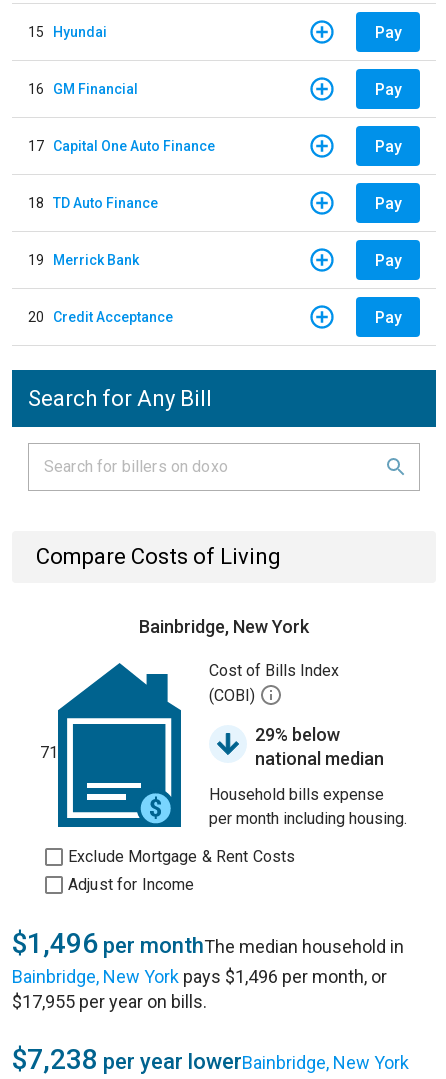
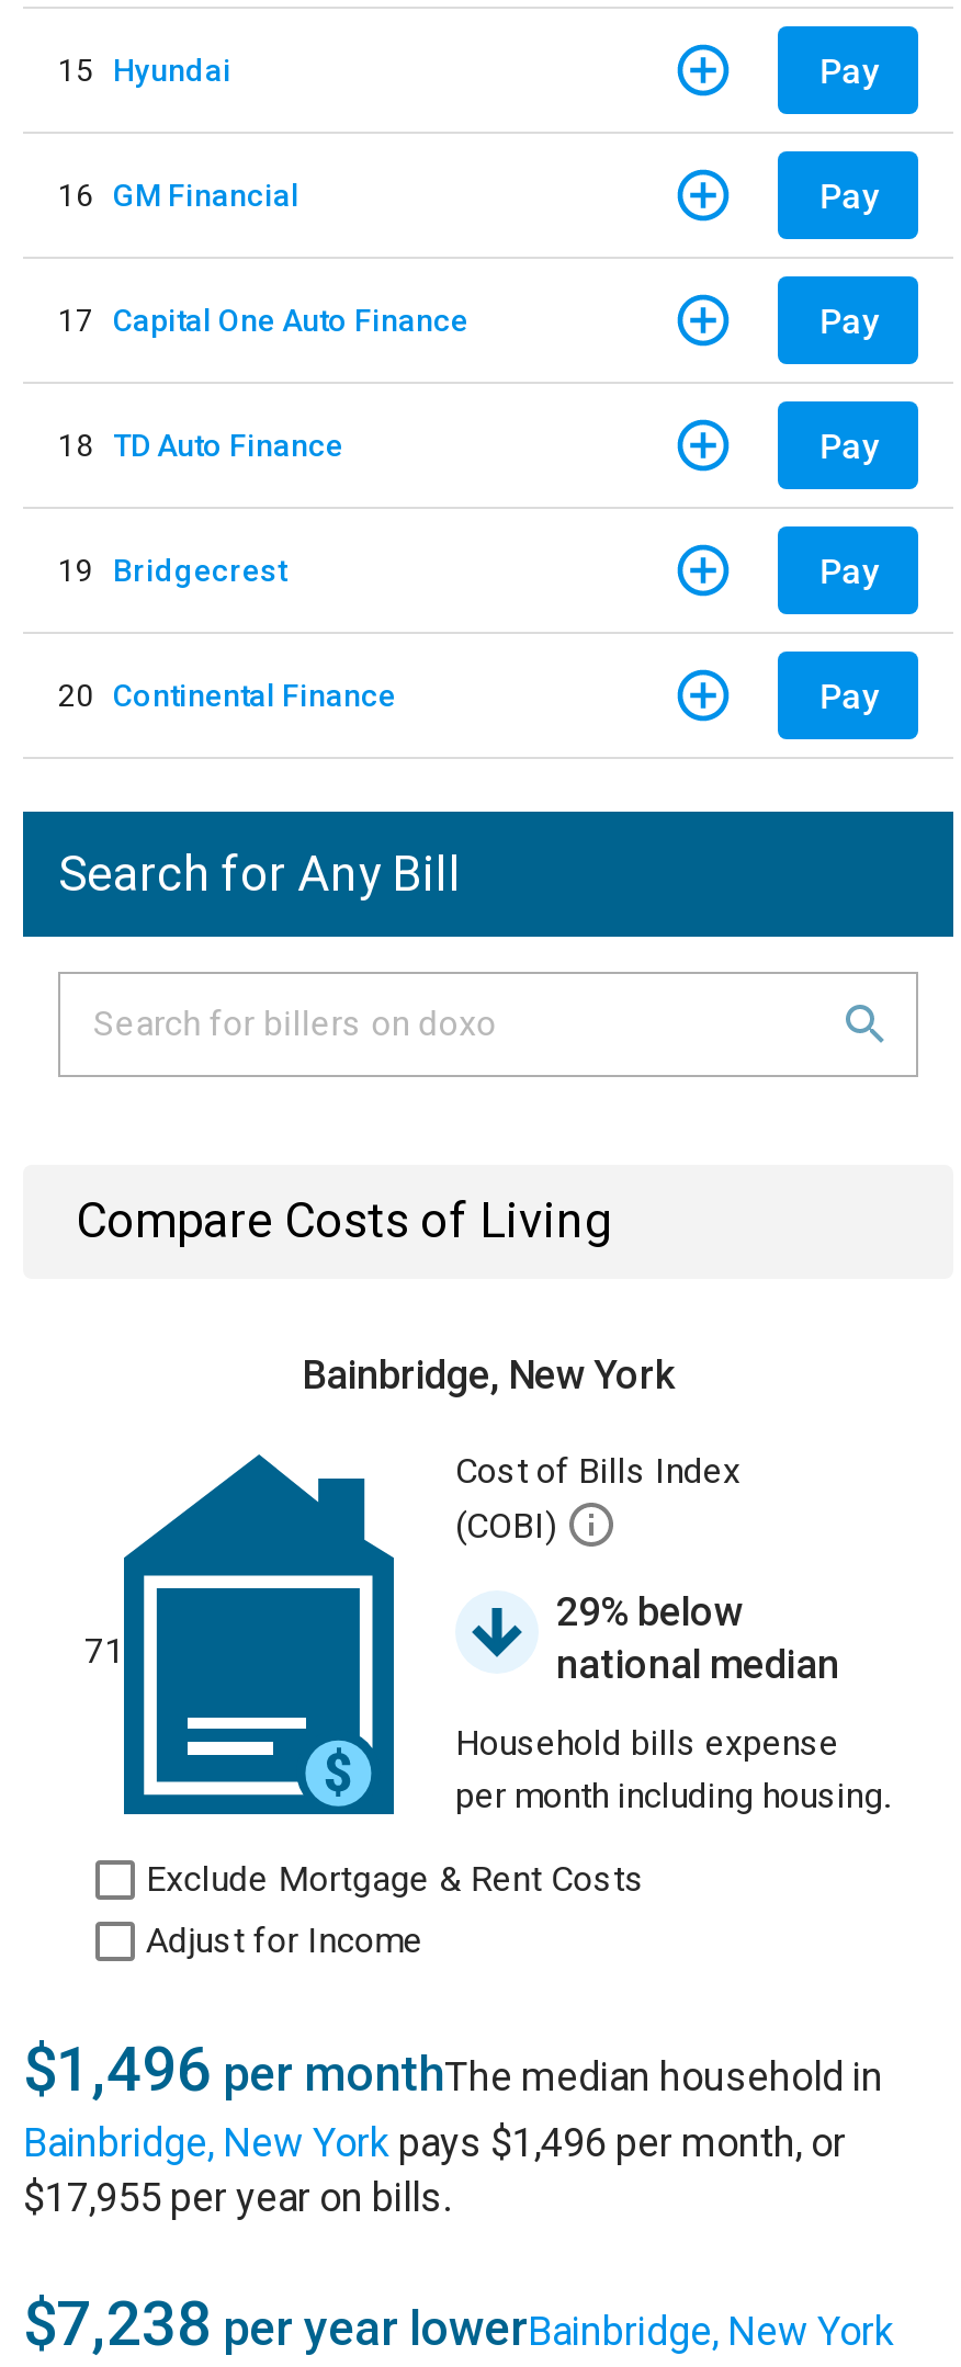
- 19 Merrick Bank
+ 19 Bridgecrest

- 20 Credit Acceptance
+ 20 Continental Finance
